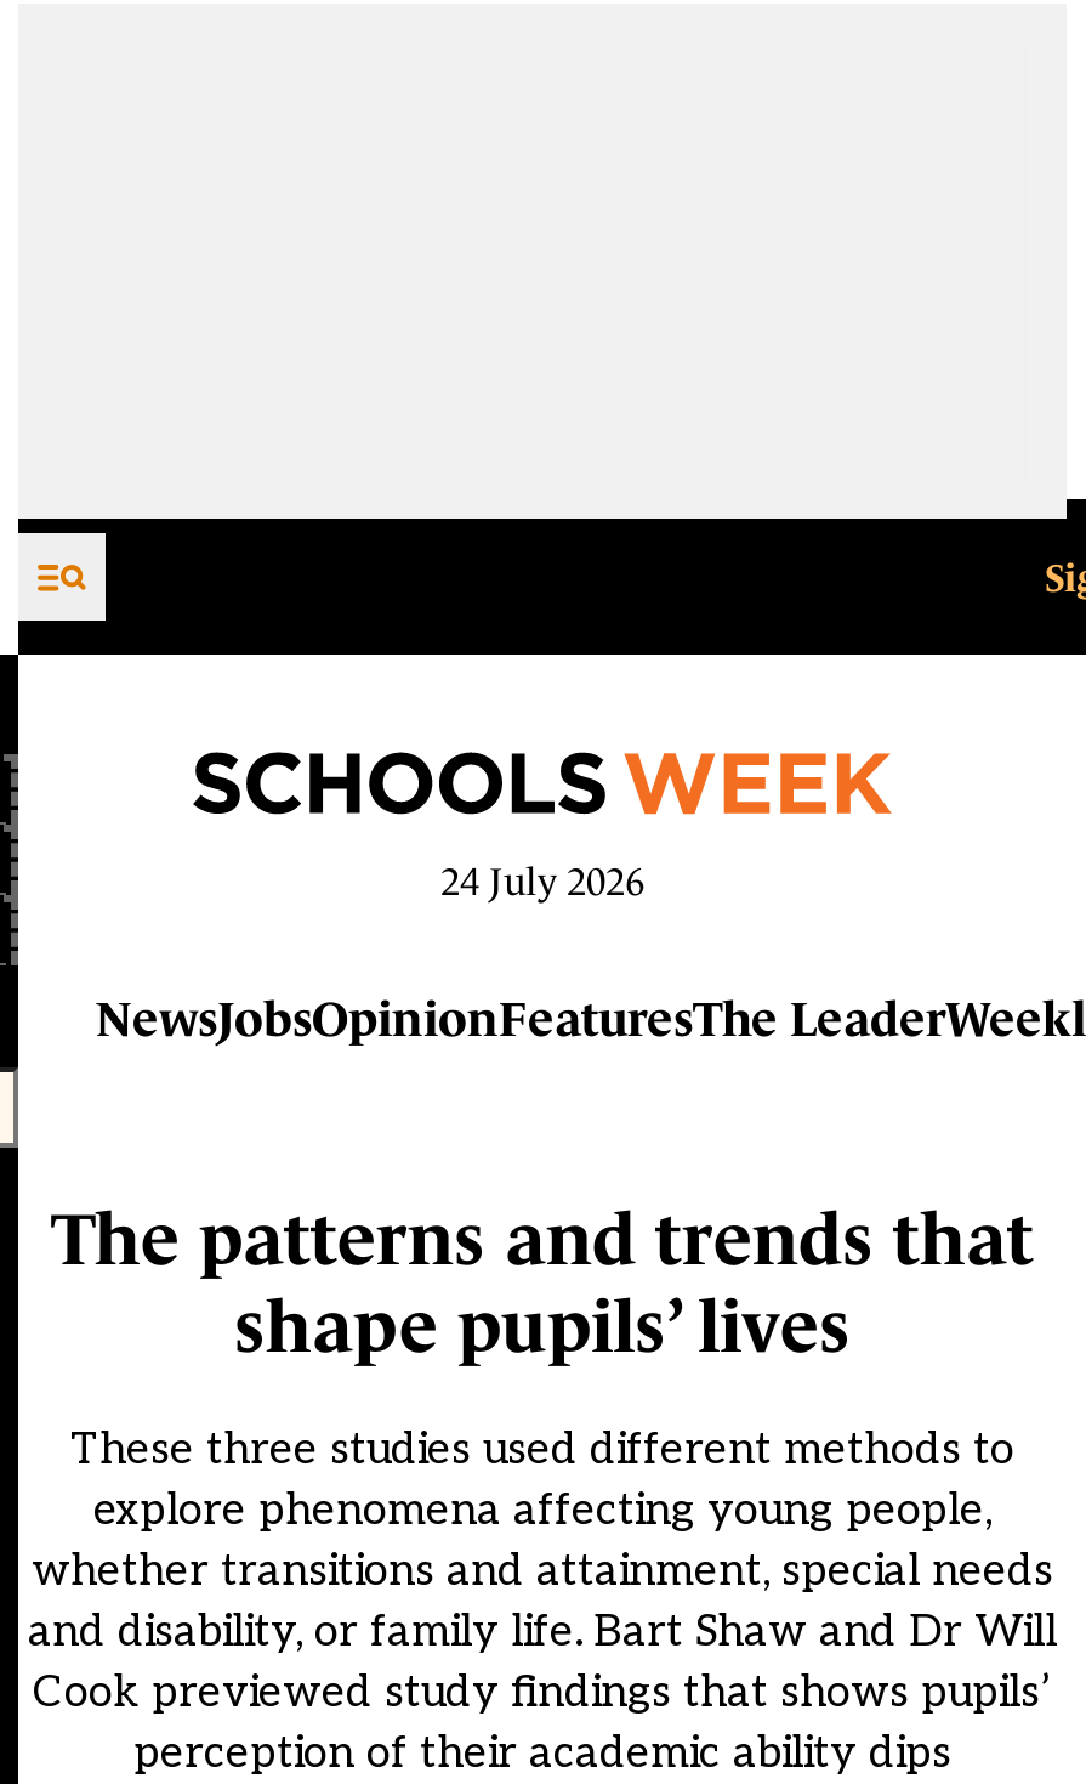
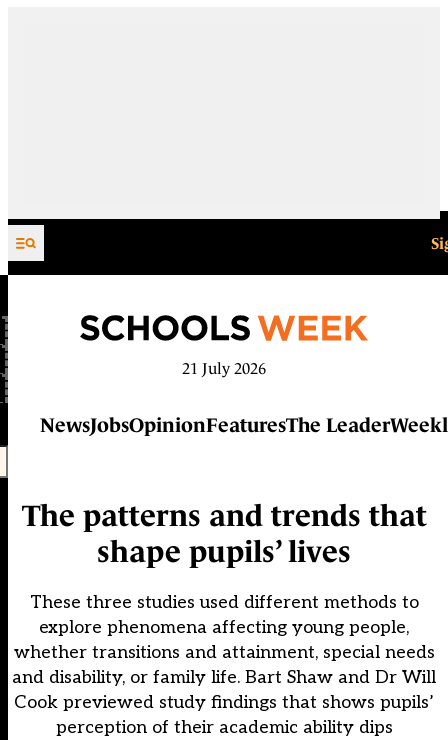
- 24 July 2026
+ 21 July 2026
